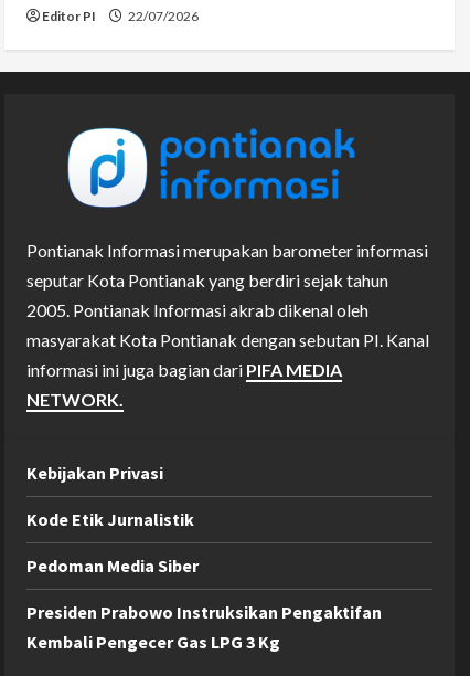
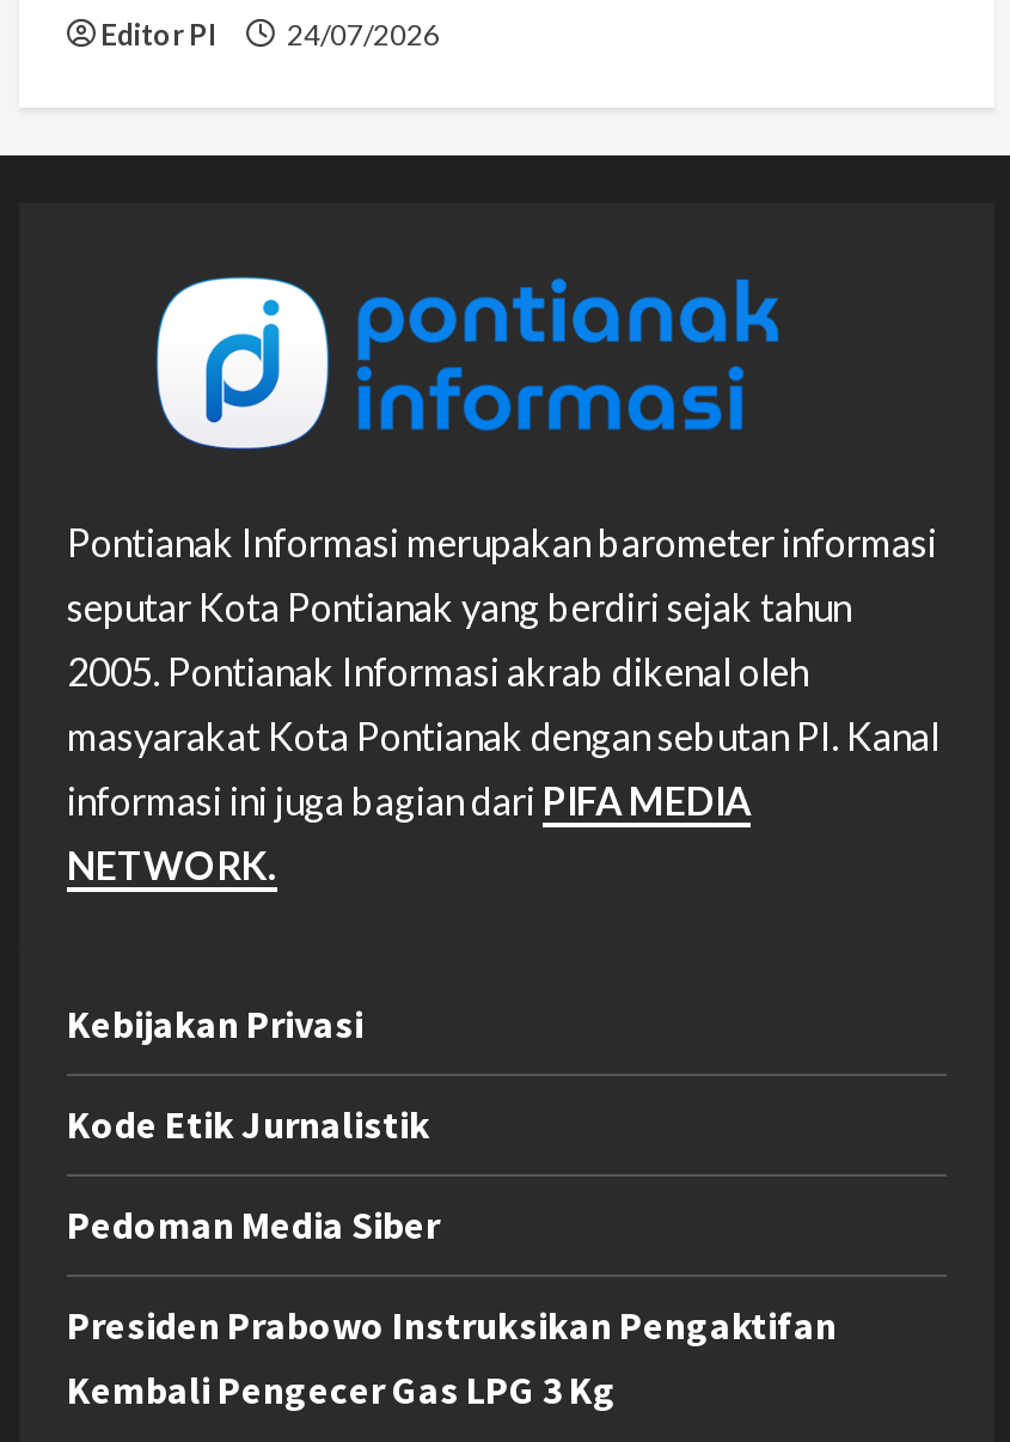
- Editor PI 22/07/2026
+ Editor PI 24/07/2026
